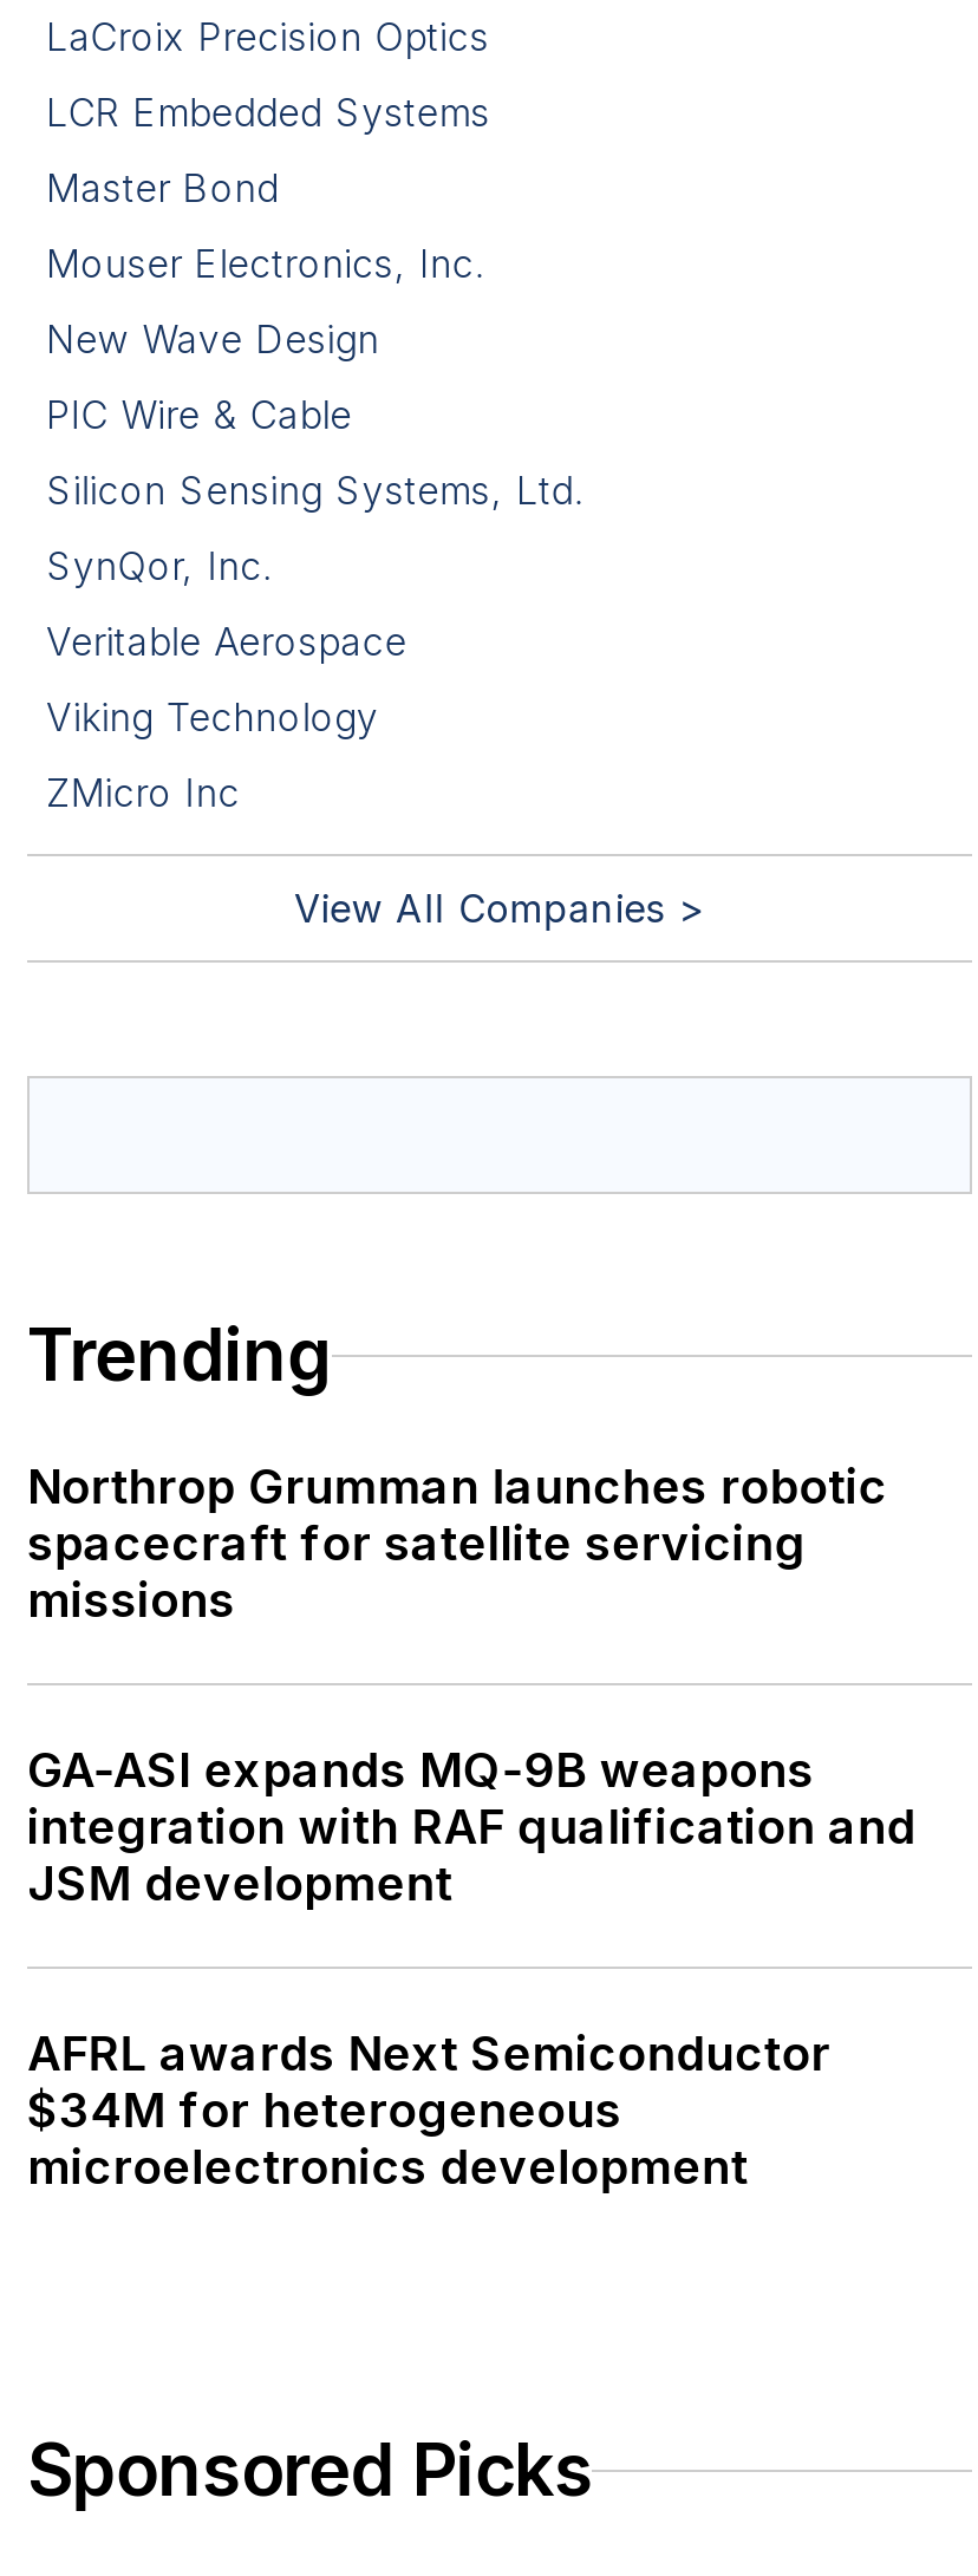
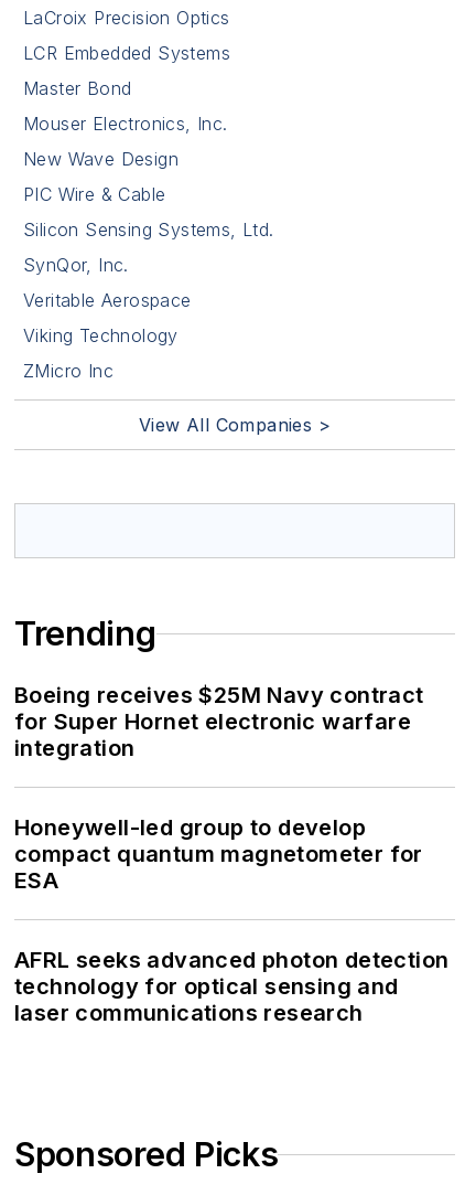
- Northrop Grumman launches robotic
- spacecraft for satellite servicing
- missions
+ Boeing receives $25M Navy contract
+ for Super Hornet electronic warfare
+ integration

- GA-ASI expands MQ-9B weapons
- integration with RAF qualification and
- JSM development
+ Honeywell-led group to develop
+ compact quantum magnetometer for
+ ESA

- AFRL awards Next Semiconductor
- $34M for heterogeneous
- microelectronics development
+ AFRL seeks advanced photon detection
+ technology for optical sensing and
+ laser communications research
